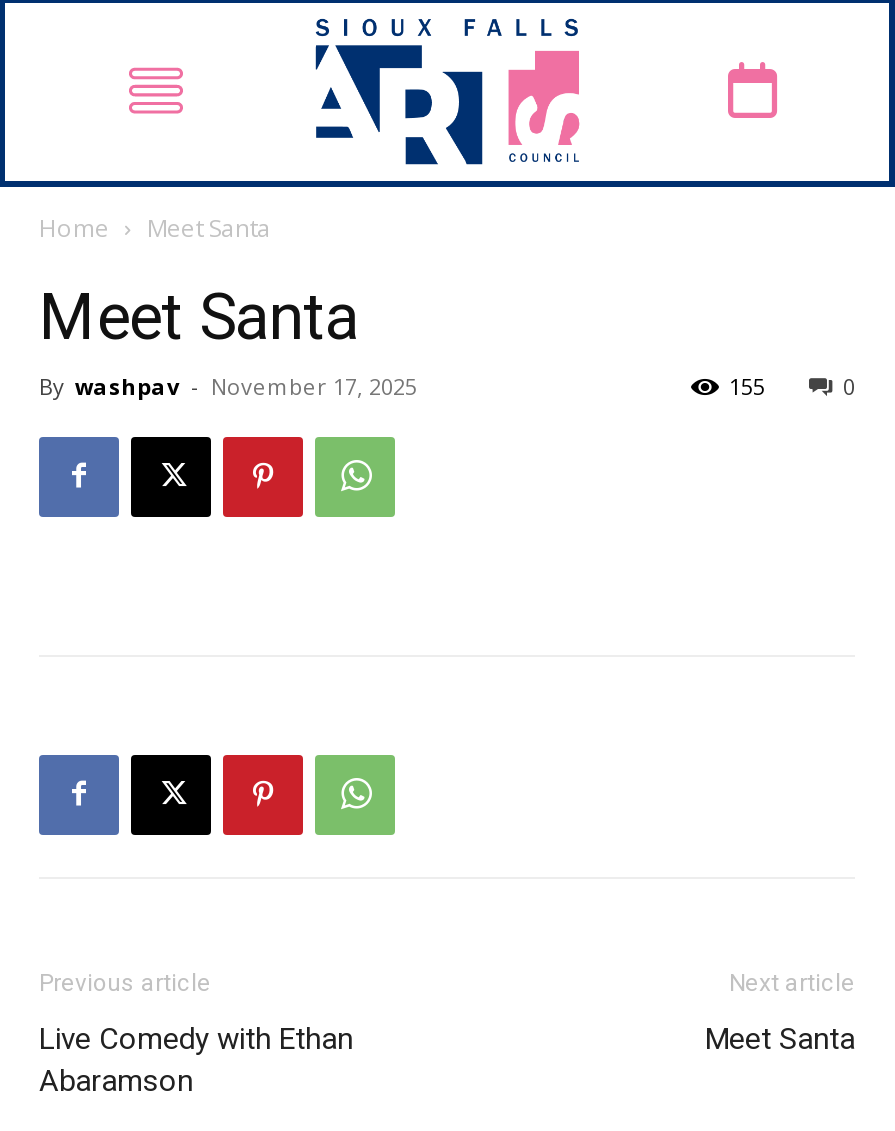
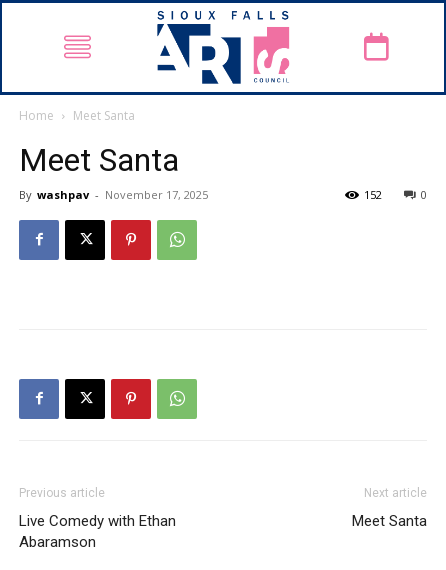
- 155
+ 152
